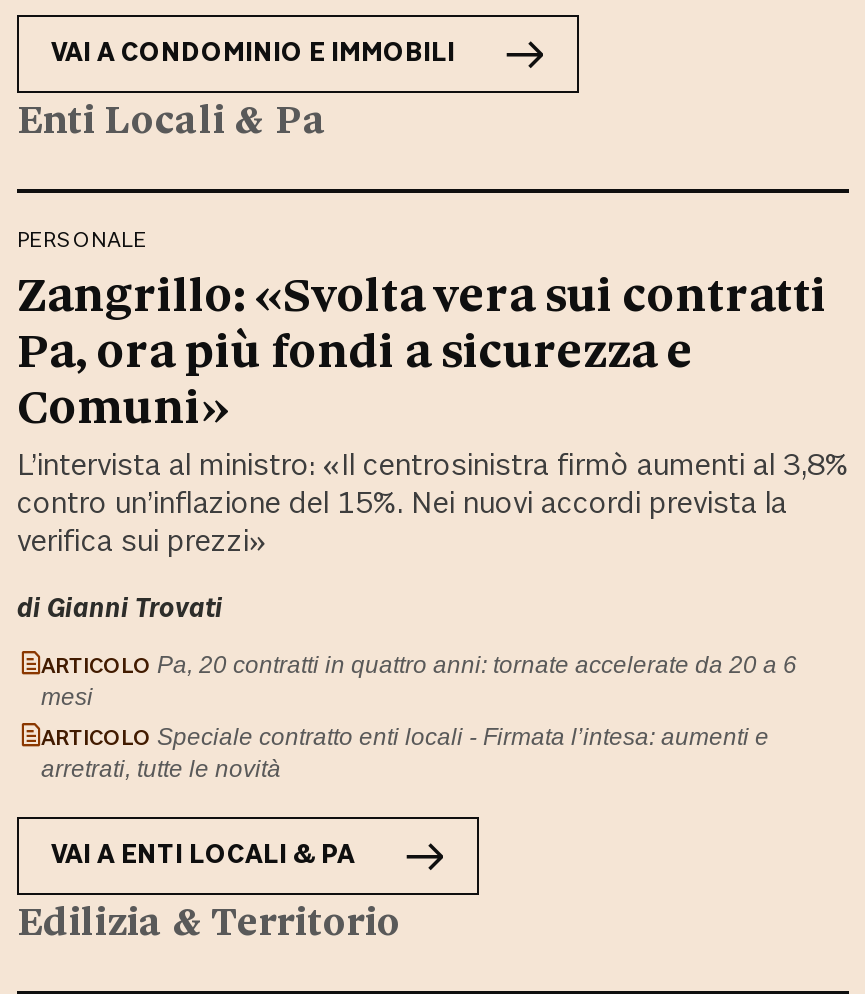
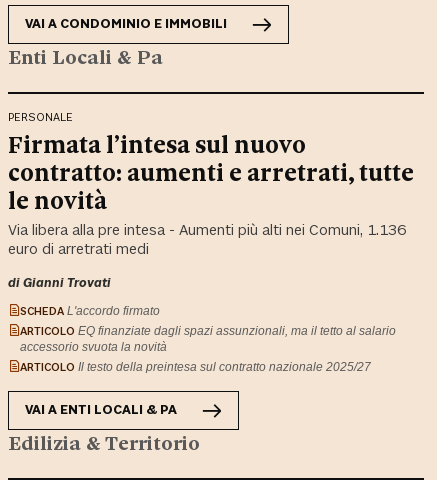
- Zangrillo: «Svolta vera sui contratti
- Pa, ora più fondi a sicurezza e
- Comuni»
- L’intervista al ministro: «Il centrosinistra firmò aumenti al 3,8%
- contro un’inflazione del 15%. Nei nuovi accordi prevista la
- verifica sui prezzi»
+ Firmata l’intesa sul nuovo
+ contratto: aumenti e arretrati, tutte
+ le novità
+ Via libera alla pre intesa - Aumenti più alti nei Comuni, 1.136
+ euro di arretrati medi

- ARTICOLO Pa, 20 contratti in quattro anni: tornate accelerate da 20 a 6
- mesi
- ARTICOLO Speciale contratto enti locali - Firmata l’intesa: aumenti e
- arretrati, tutte le novità
+ SCHEDA L'accordo firmato
+ ARTICOLO EQ finanziate dagli spazi assunzionali, ma il tetto al salario
+ accessorio svuota la novità
+ ARTICOLO Il testo della preintesa sul contratto nazionale 2025/27
